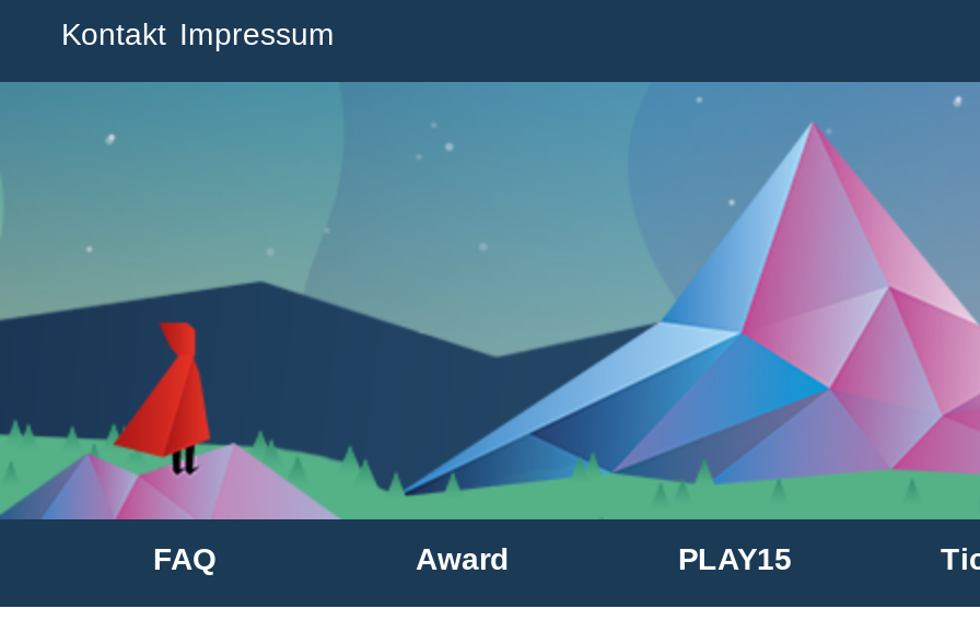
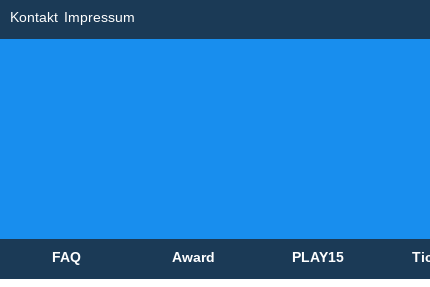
- [image]
